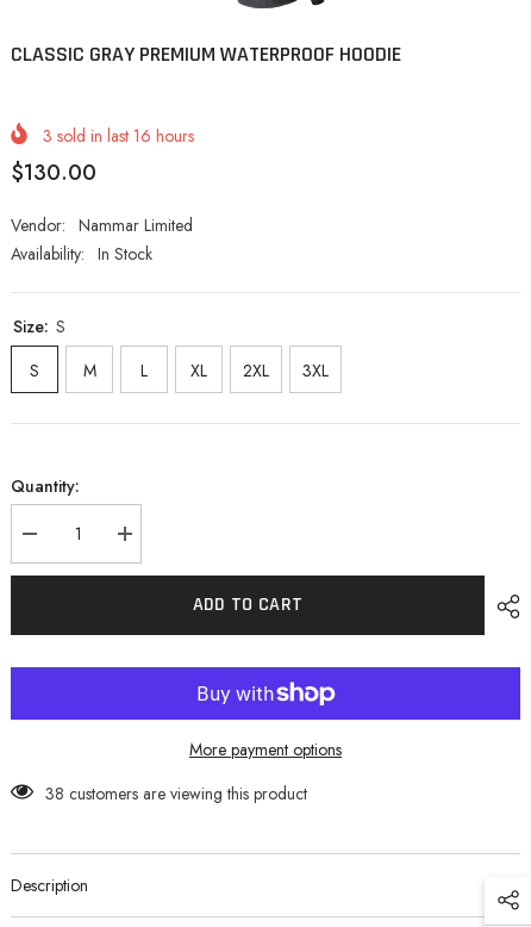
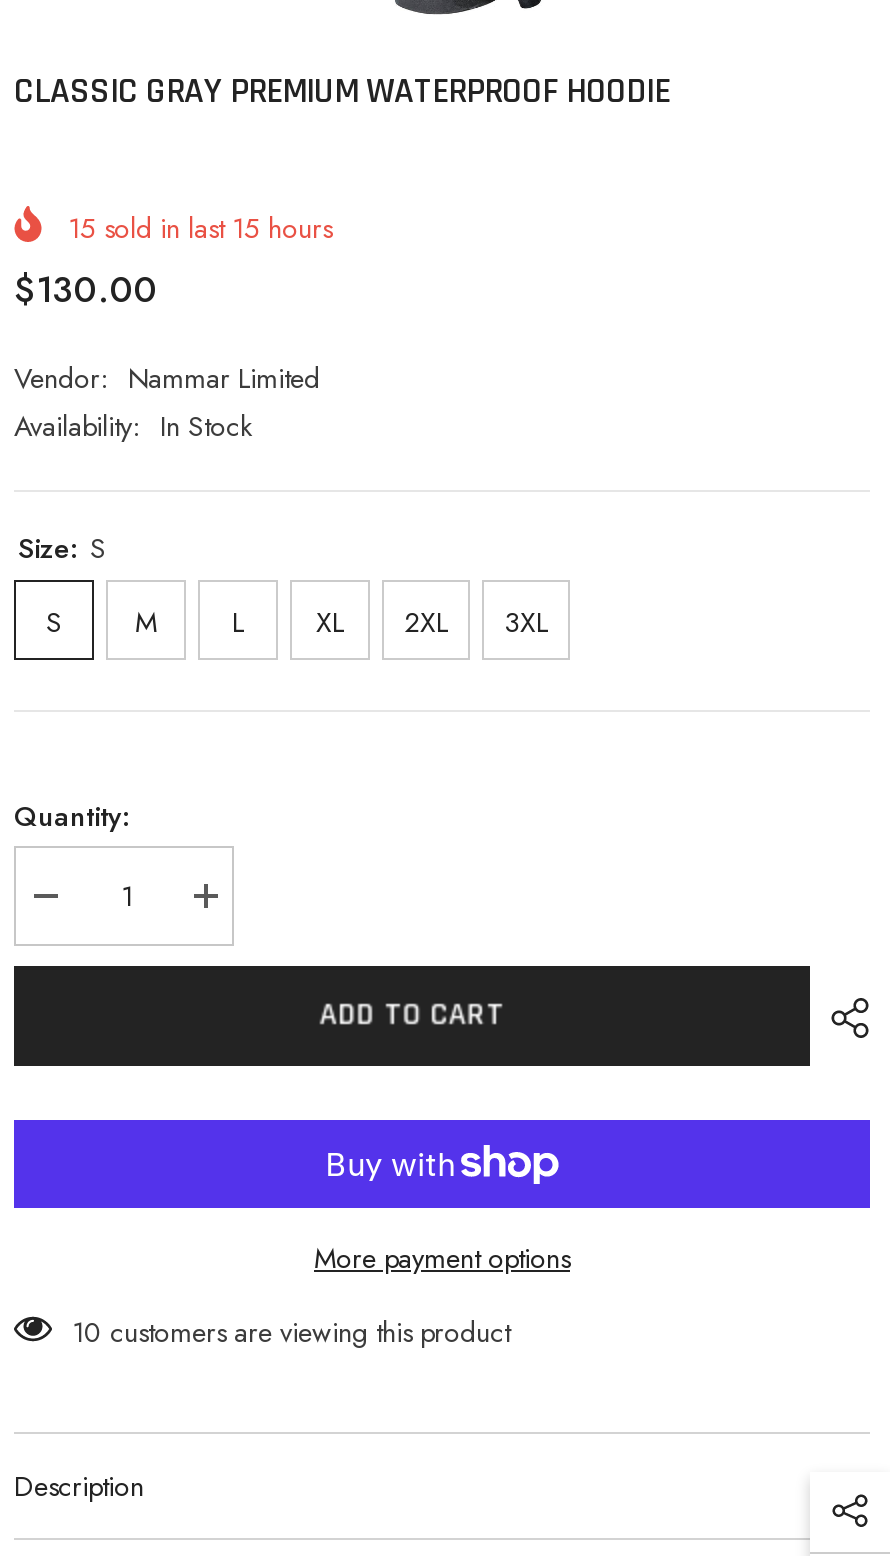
- 3 sold in last 16 hours
+ 15 sold in last 15 hours

- 38 customers are viewing this product
+ 10 customers are viewing this product
